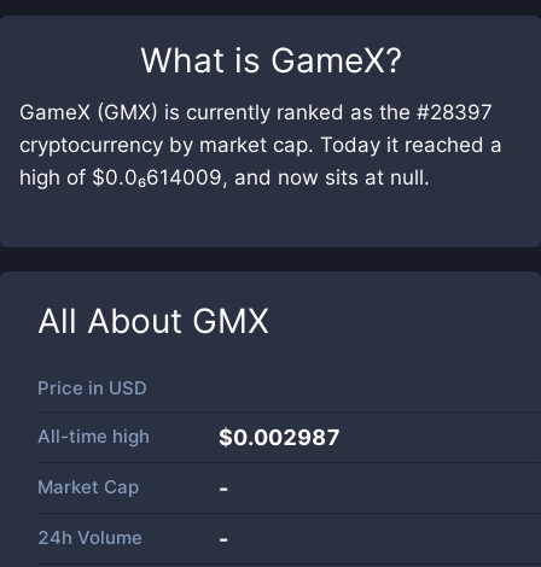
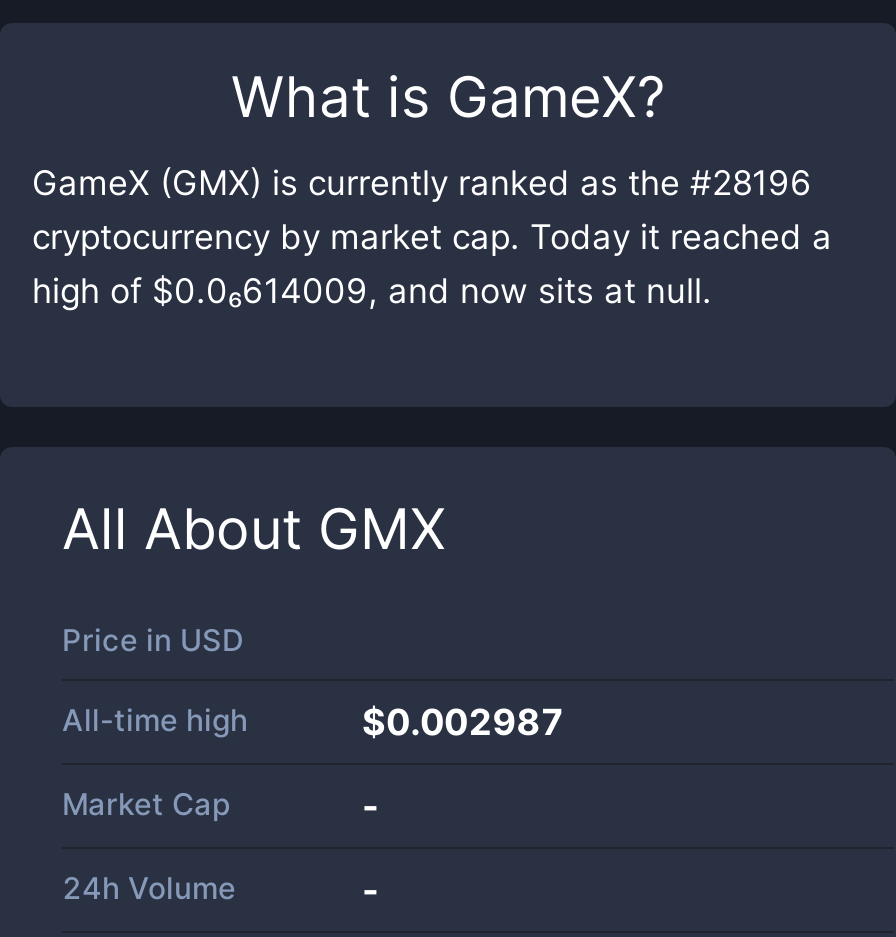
- GameX (GMX) is currently ranked as the #28397
+ GameX (GMX) is currently ranked as the #28196
